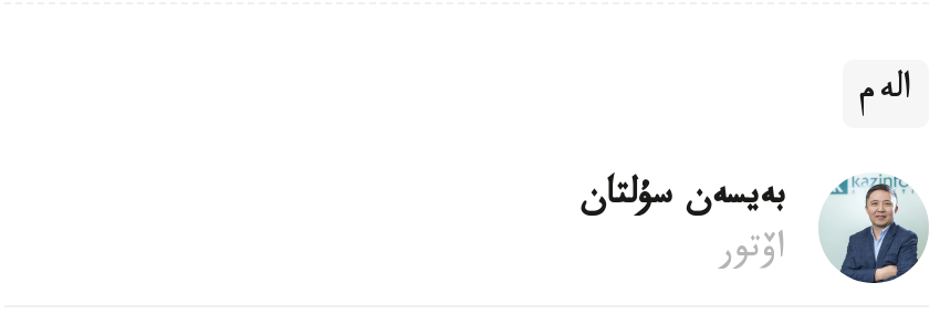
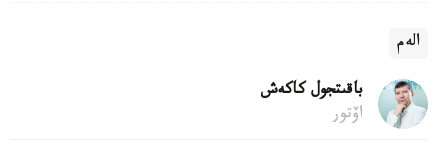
- [image]
- بەيسەن سۇلتان
+ [image]
+ باقىتجول كاكەش
